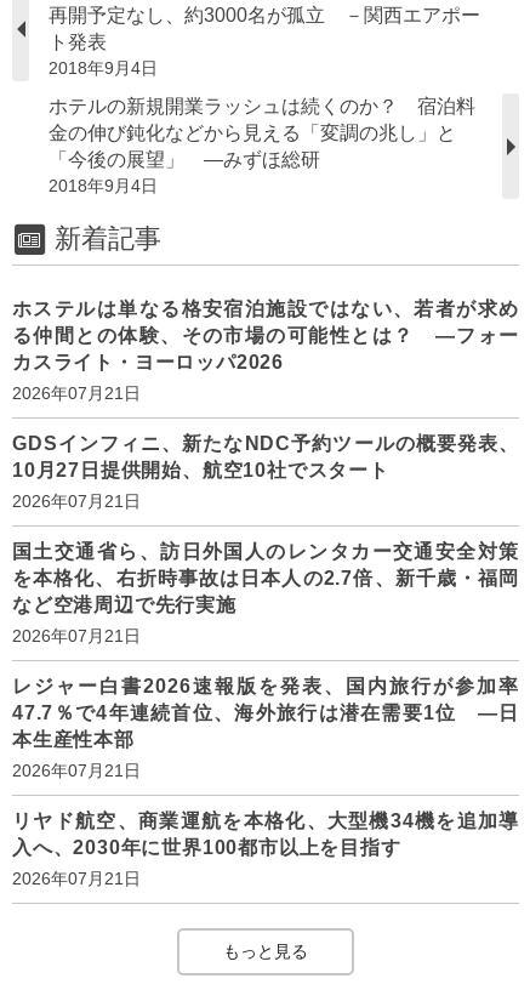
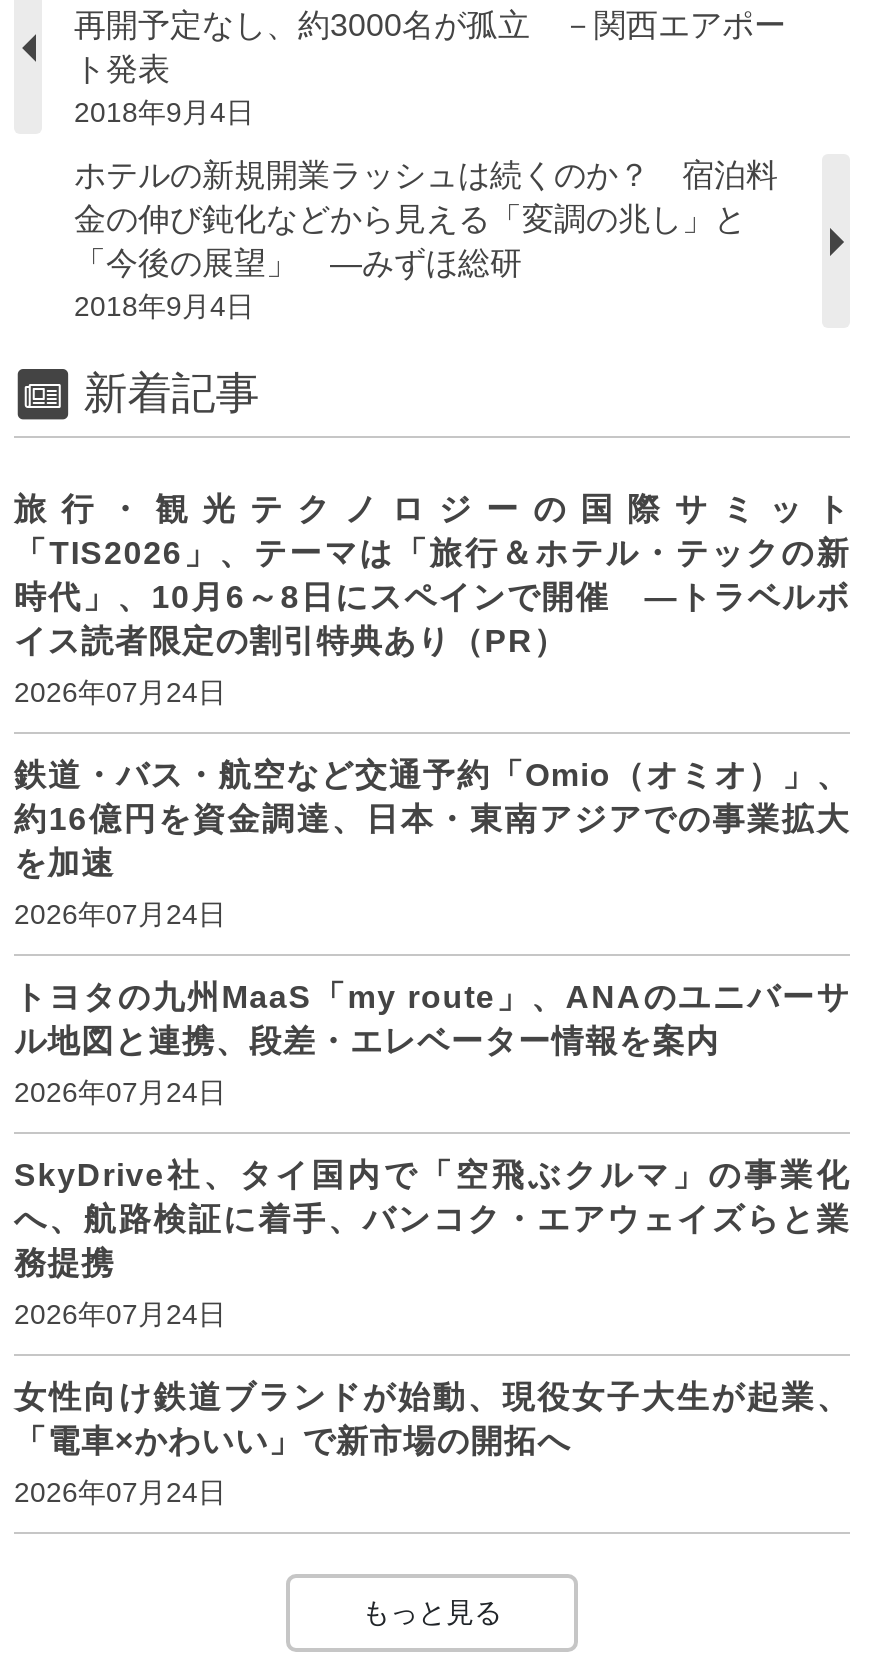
- ホステルは単なる格安宿泊施設ではない、若者が求め
- る仲間との体験、その市場の可能性とは？ ―フォー
- カスライト・ヨーロッパ2026
+ 旅行・観光テクノロジーの国際サミット
+ 「TIS2026」、テーマは「旅行＆ホテル・テックの新
+ 時代」、10月6～8日にスペインで開催 ―トラベルボ
+ イス読者限定の割引特典あり（PR）

- 2026年07月21日
+ 2026年07月24日

- GDSインフィニ、新たなNDC予約ツールの概要発表、
- 10月27日提供開始、航空10社でスタート
+ 鉄道・バス・航空など交通予約「Omio（オミオ）」、
+ 約16億円を資金調達、日本・東南アジアでの事業拡大
+ を加速

- 2026年07月21日
+ 2026年07月24日

- 国土交通省ら、訪日外国人のレンタカー交通安全対策
- を本格化、右折時事故は日本人の2.7倍、新千歳・福岡
- など空港周辺で先行実施
+ トヨタの九州MaaS「my route」、ANAのユニバーサ
+ ル地図と連携、段差・エレベーター情報を案内

- 2026年07月21日
+ 2026年07月24日

- レジャー白書2026速報版を発表、国内旅行が参加率
- 47.7％で4年連続首位、海外旅行は潜在需要1位 ―日
- 本生産性本部
+ SkyDrive社、タイ国内で「空飛ぶクルマ」の事業化
+ へ、航路検証に着手、バンコク・エアウェイズらと業
+ 務提携

- 2026年07月21日
+ 2026年07月24日

- リヤド航空、商業運航を本格化、大型機34機を追加導
- 入へ、2030年に世界100都市以上を目指す
+ 女性向け鉄道ブランドが始動、現役女子大生が起業、
+ 「電車×かわいい」で新市場の開拓へ

- 2026年07月21日
+ 2026年07月24日
